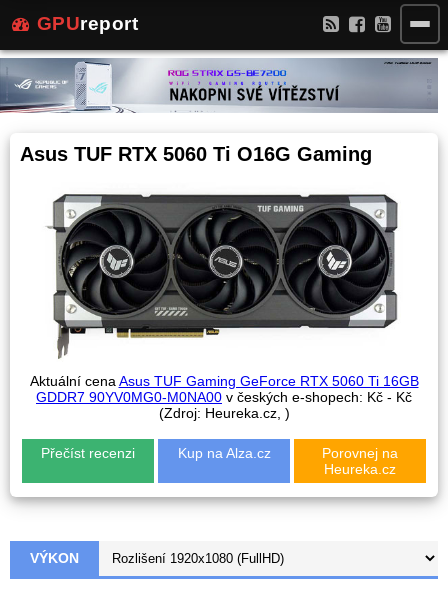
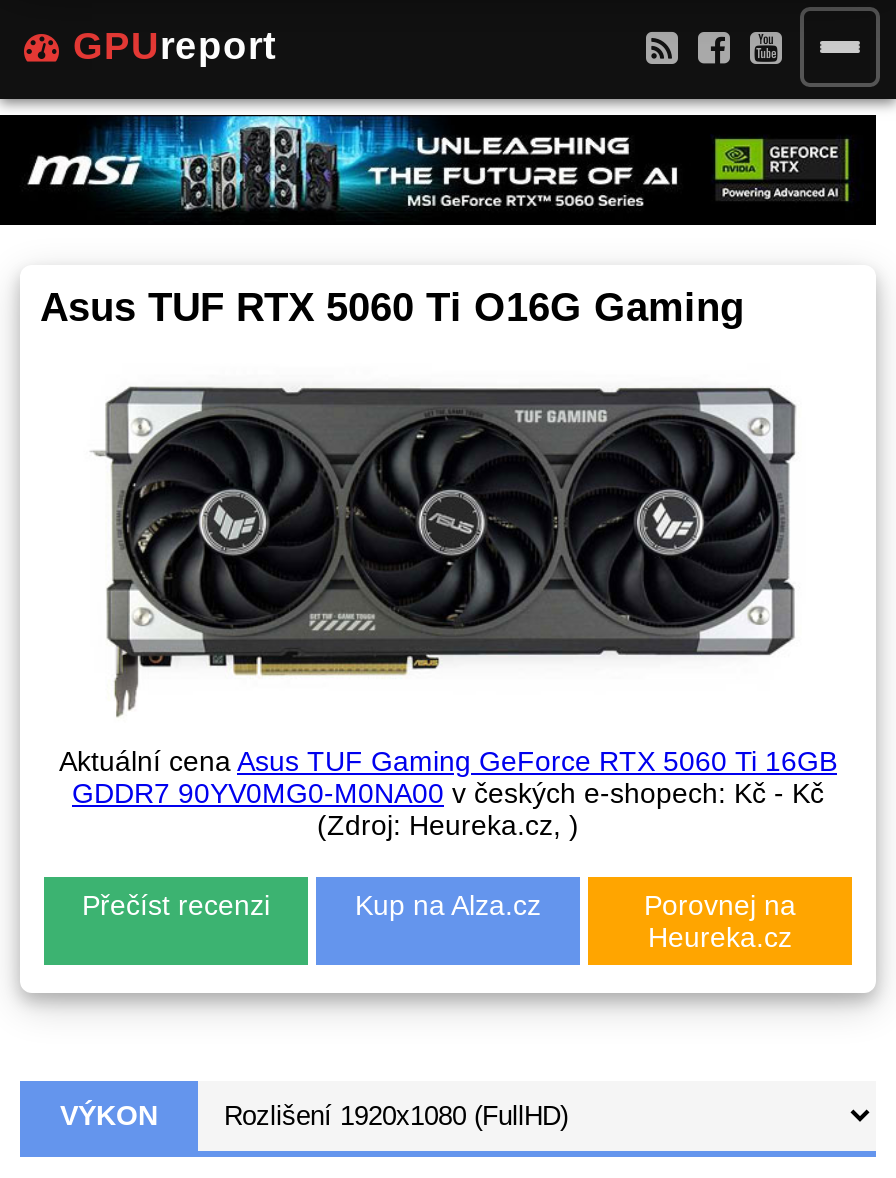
- [image]
+ [image]
